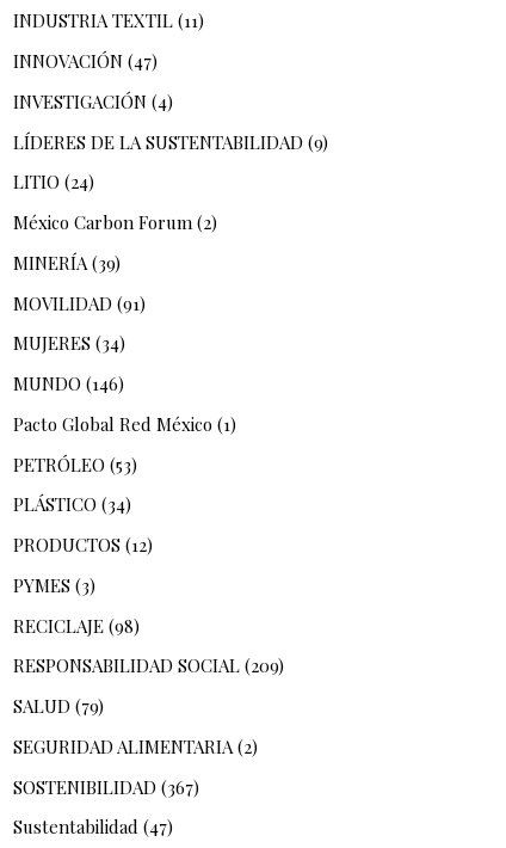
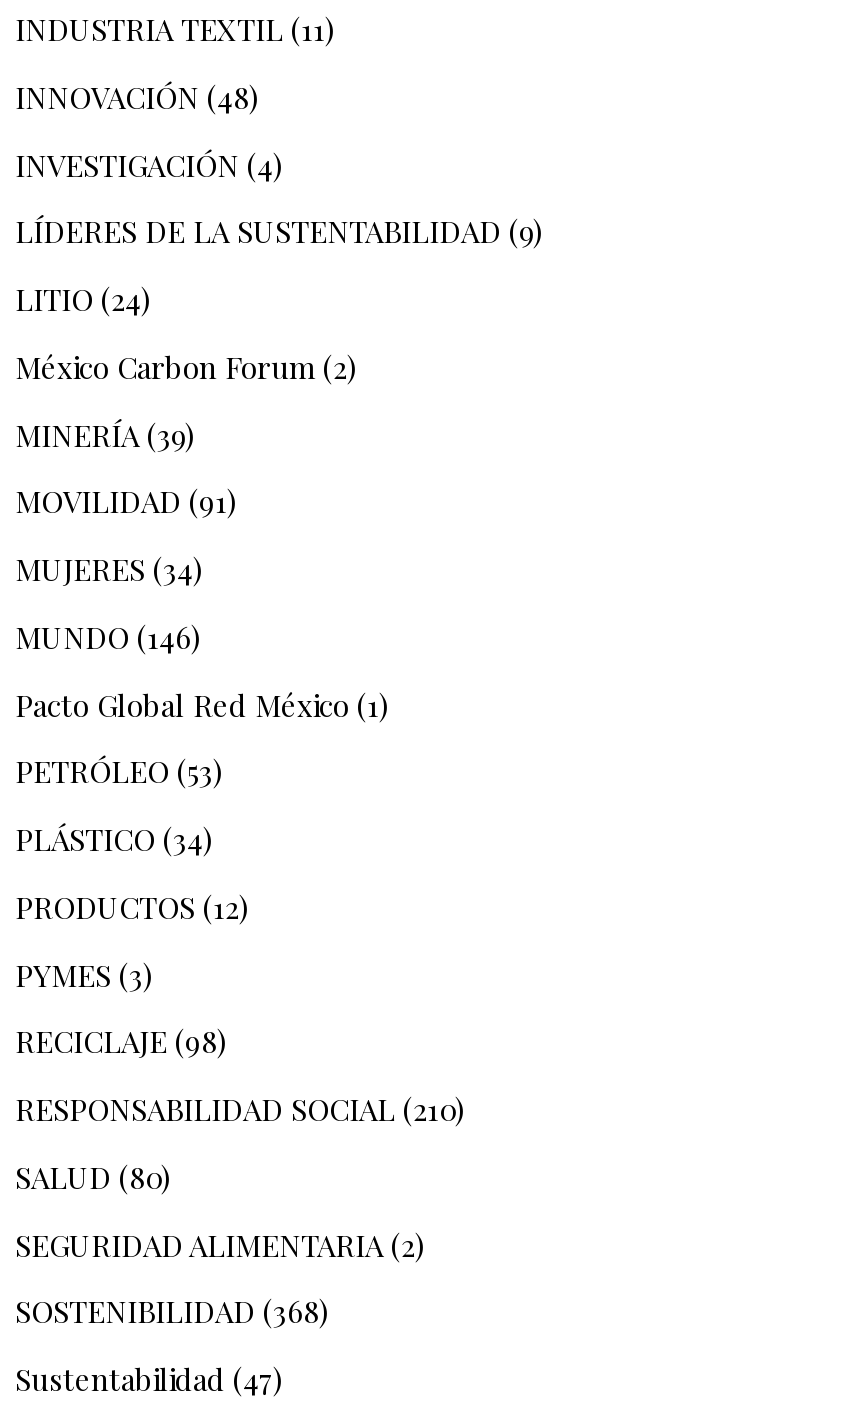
- INNOVACIÓN (47)
+ INNOVACIÓN (48)

- RESPONSABILIDAD SOCIAL (209)
+ RESPONSABILIDAD SOCIAL (210)

- SALUD (79)
+ SALUD (80)

- SOSTENIBILIDAD (367)
+ SOSTENIBILIDAD (368)
